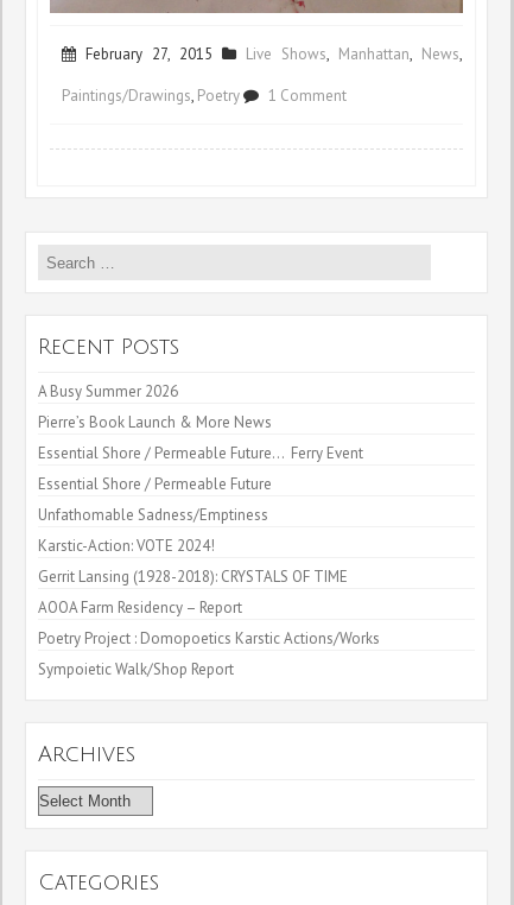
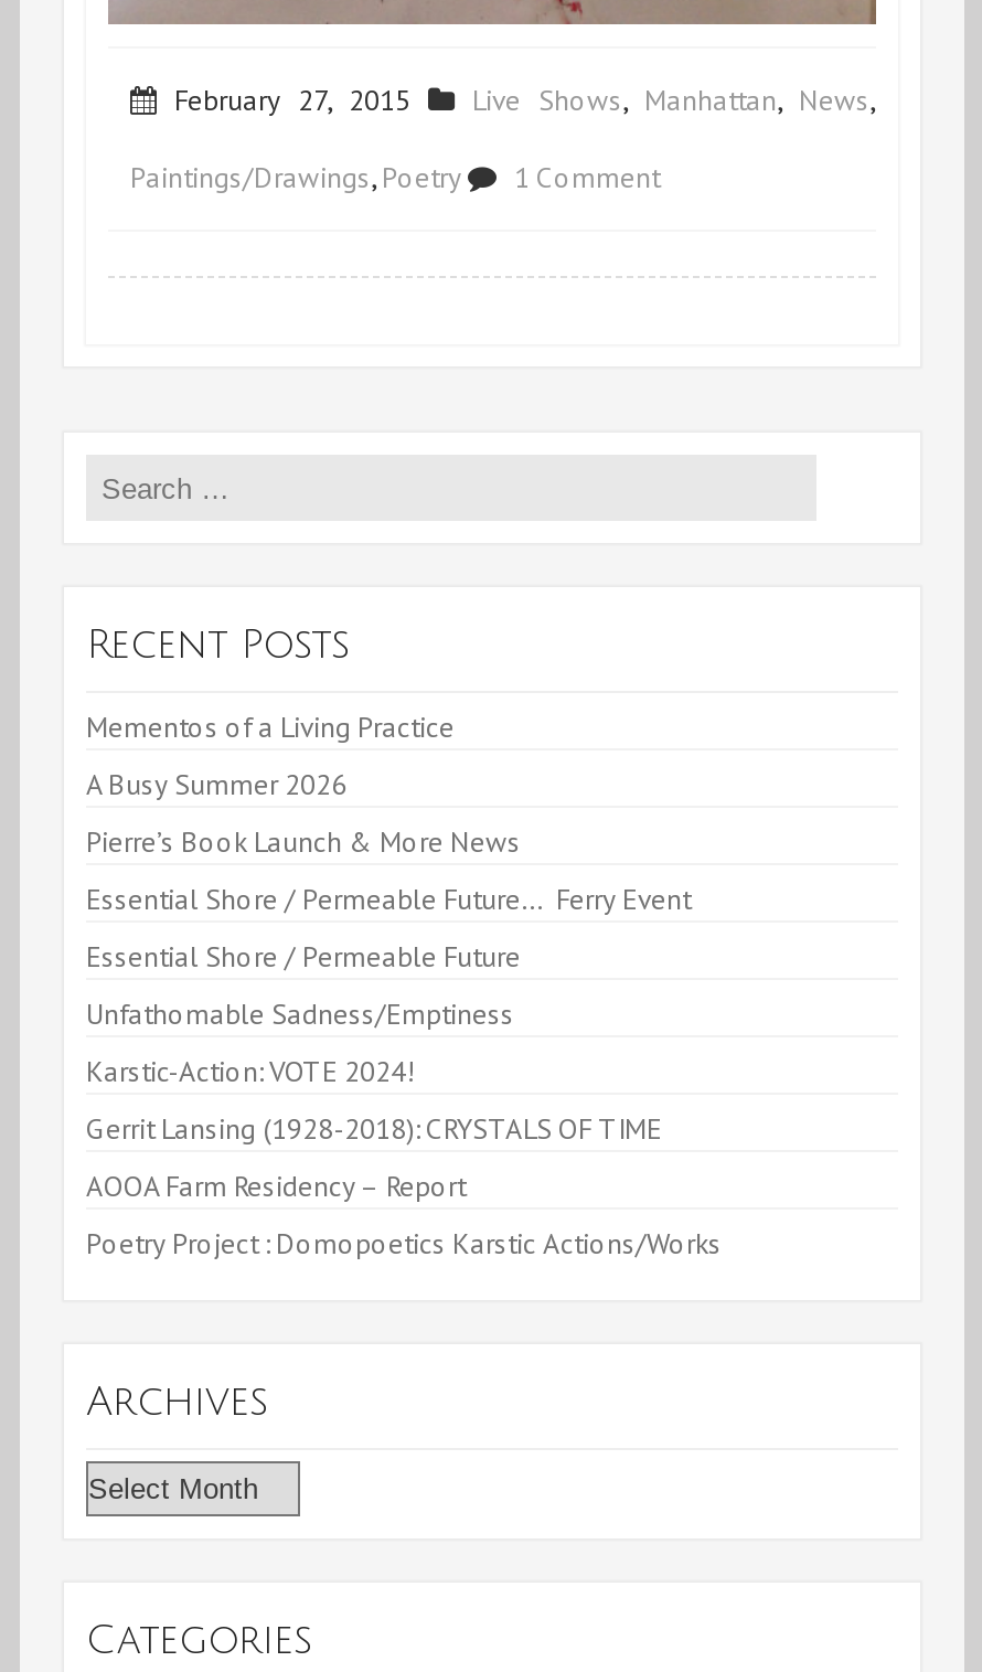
+ Mementos of a Living Practice

moved down: A Busy Summer 2026 | Pierre’s Book Launch & More News | Essential Shore / Permeable Future… Ferry Event | ... | AOOA Farm Residency – Report | Poetry Project : Domopoetics Karstic Actions/Works

- Sympoietic Walk/Shop Report
